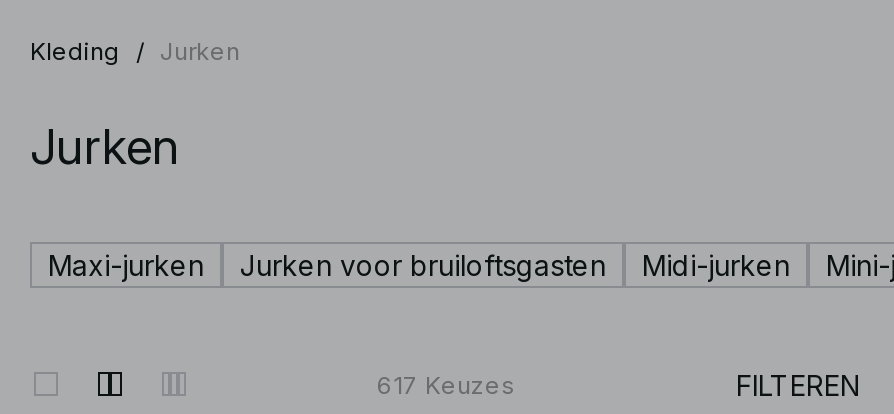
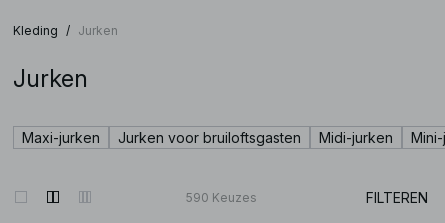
- 617 Keuzes
+ 590 Keuzes
